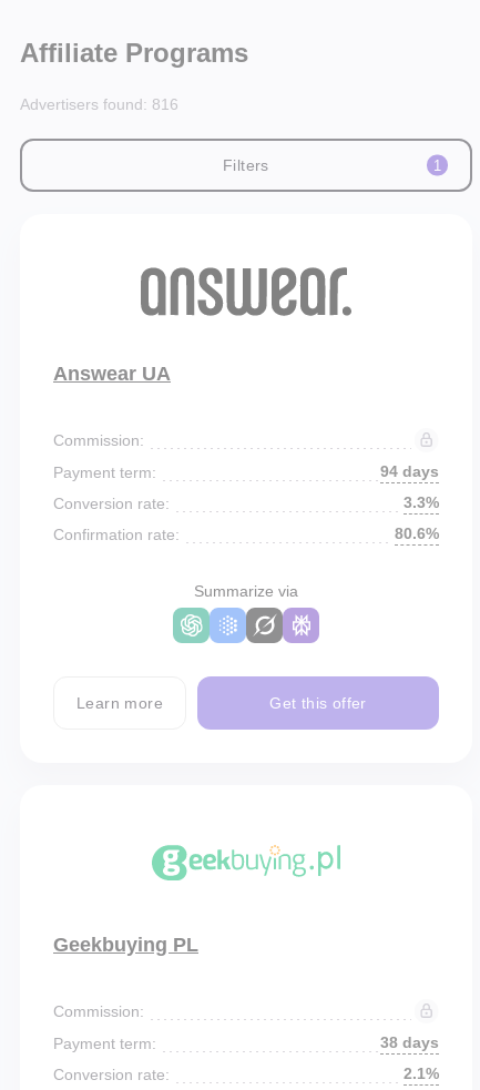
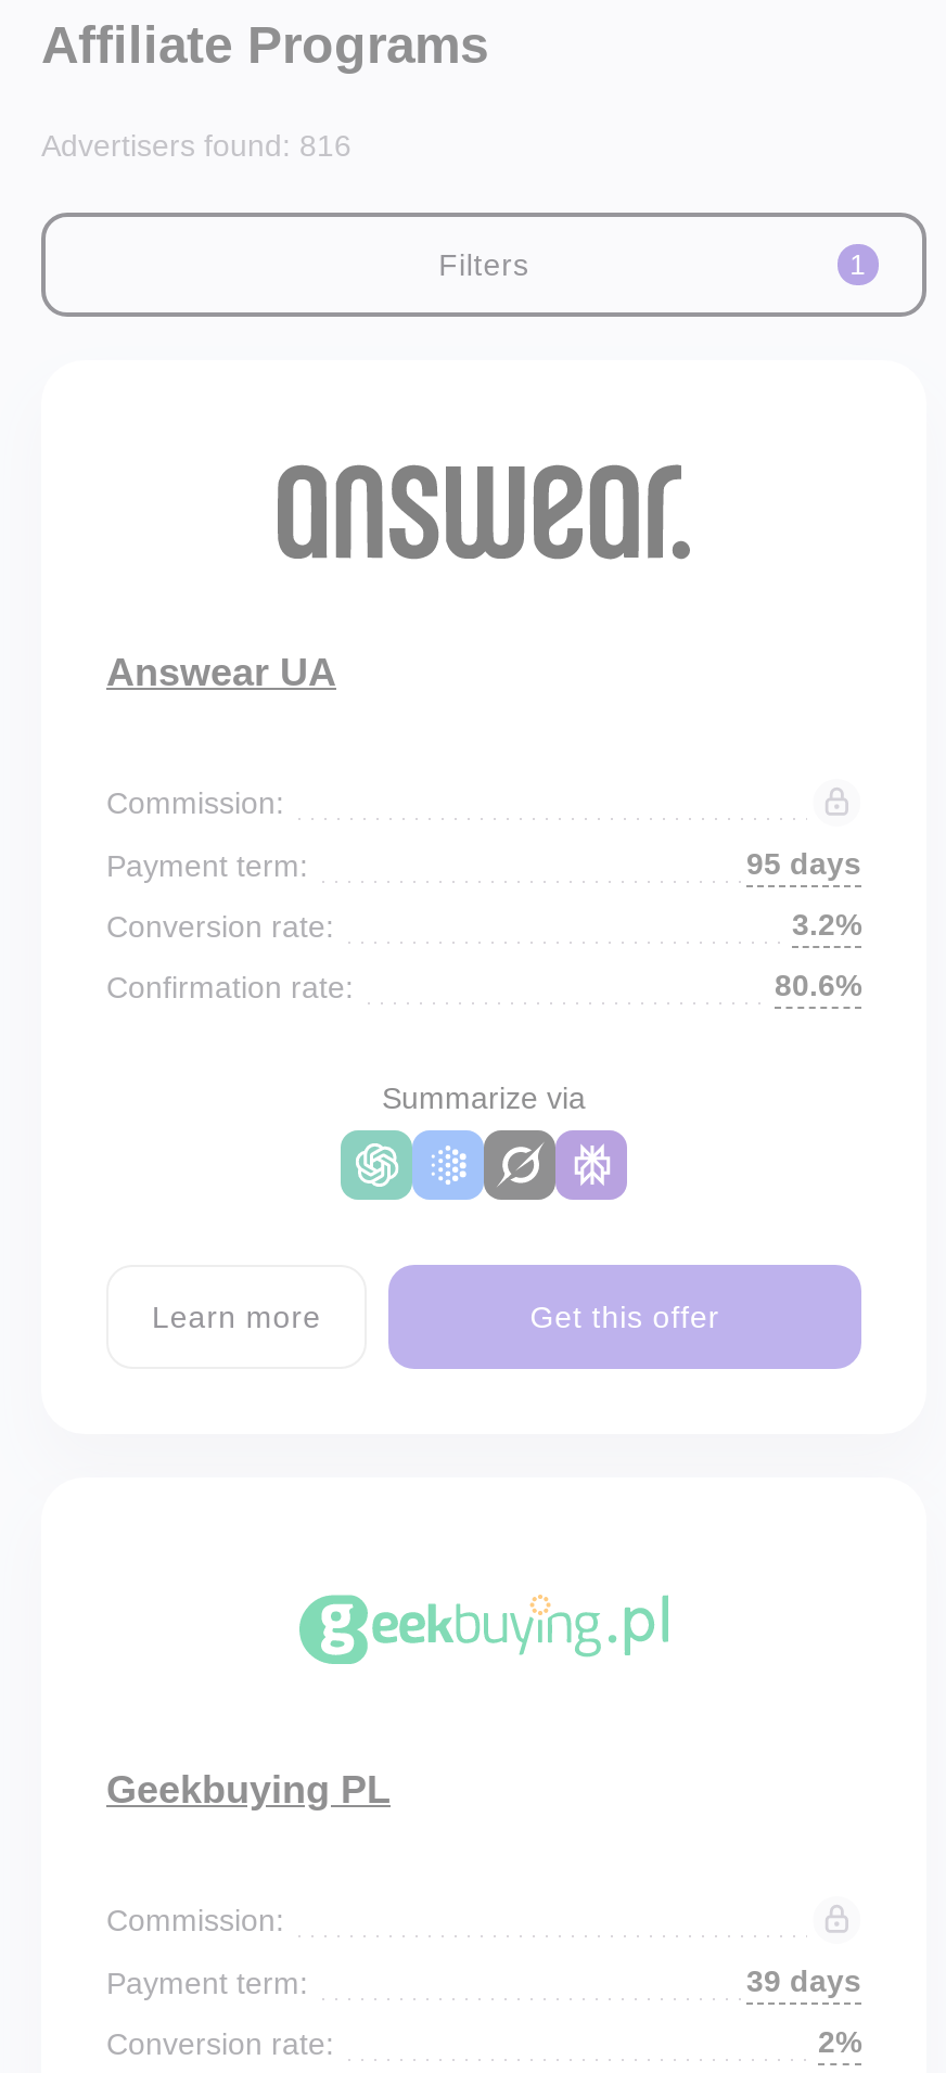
- 94 days
+ 95 days

- 3.3%
+ 3.2%

- 38 days
+ 39 days

- 2.1%
+ 2%
